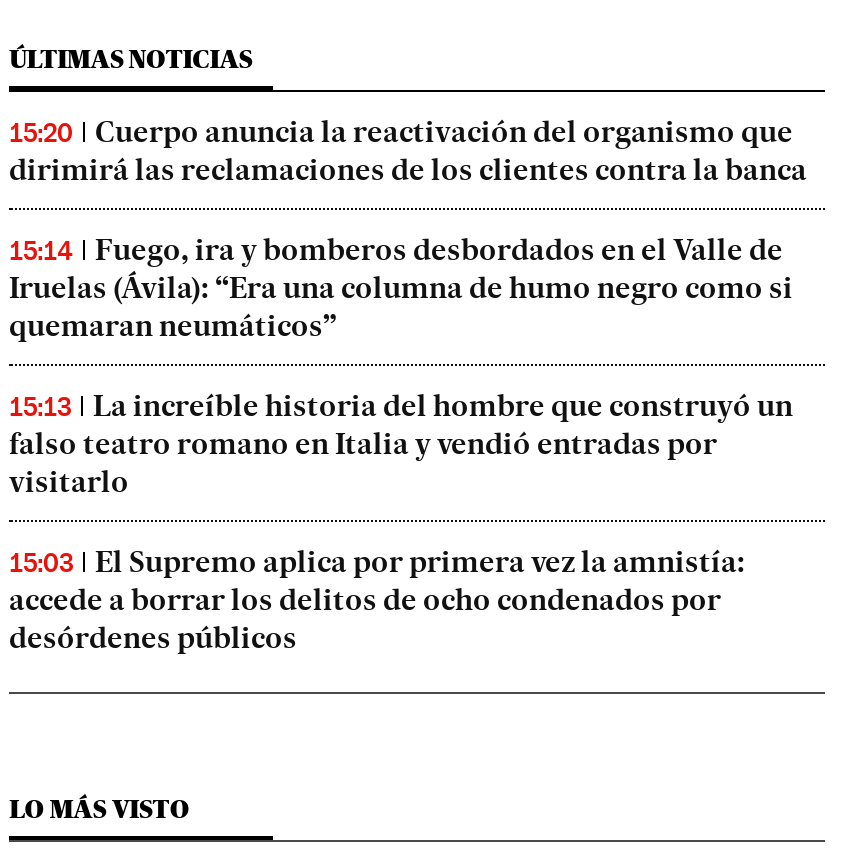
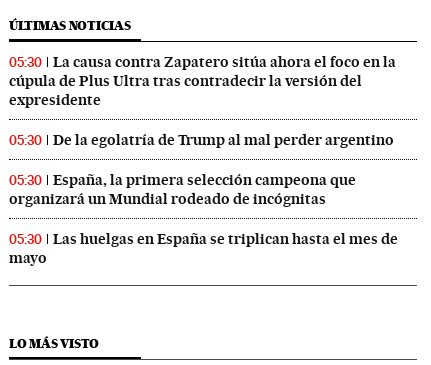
- 15:20
- Cuerpo anuncia la reactivación del organismo que
- dirimirá las reclamaciones de los clientes contra la banca
+ 05:30
+ La causa contra Zapatero sitúa ahora el foco en la
+ cúpula de Plus Ultra tras contradecir la versión del
+ expresidente

- 15:14
- Fuego, ira y bomberos desbordados en el Valle de
- Iruelas (Ávila): “Era una columna de humo negro como si
- quemaran neumáticos”
+ 05:30
+ De la egolatría de Trump al mal perder argentino

- 15:13
- La increíble historia del hombre que construyó un
- falso teatro romano en Italia y vendió entradas por
- visitarlo
+ 05:30
+ España, la primera selección campeona que
+ organizará un Mundial rodeado de incógnitas

- 15:03
- El Supremo aplica por primera vez la amnistía:
- accede a borrar los delitos de ocho condenados por
- desórdenes públicos
+ 05:30
+ Las huelgas en España se triplican hasta el mes de
+ mayo
